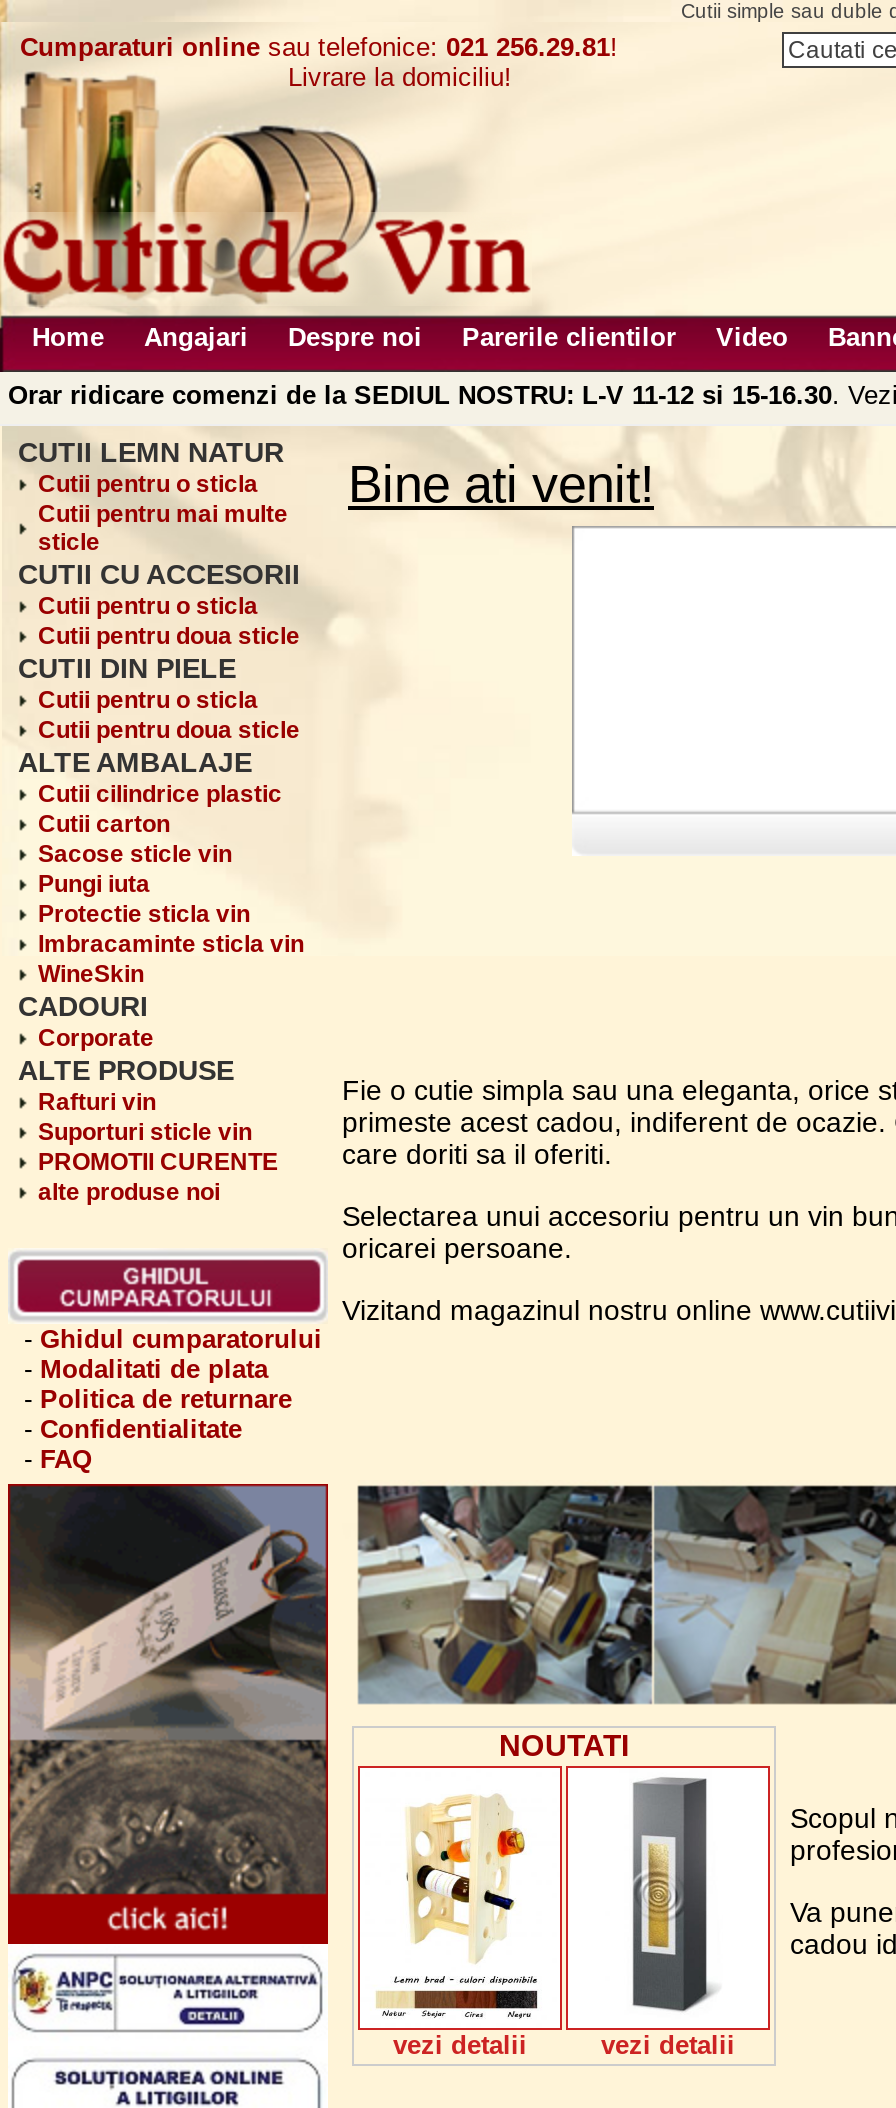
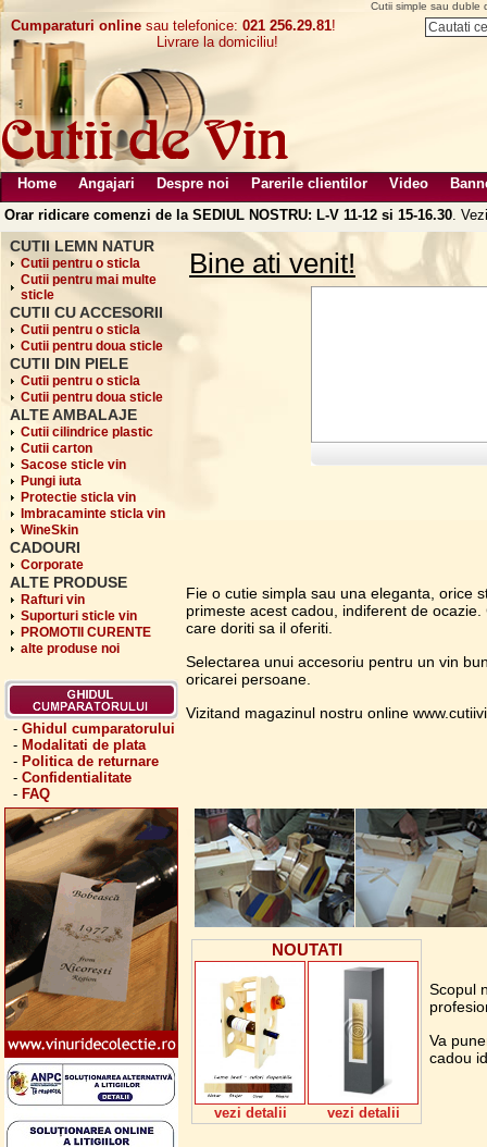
- [image]
+ [image]
